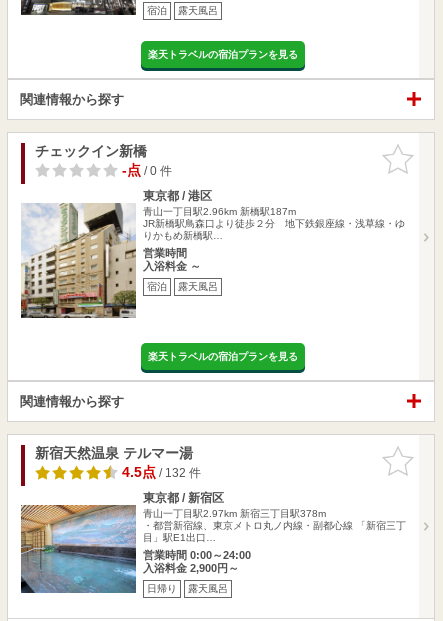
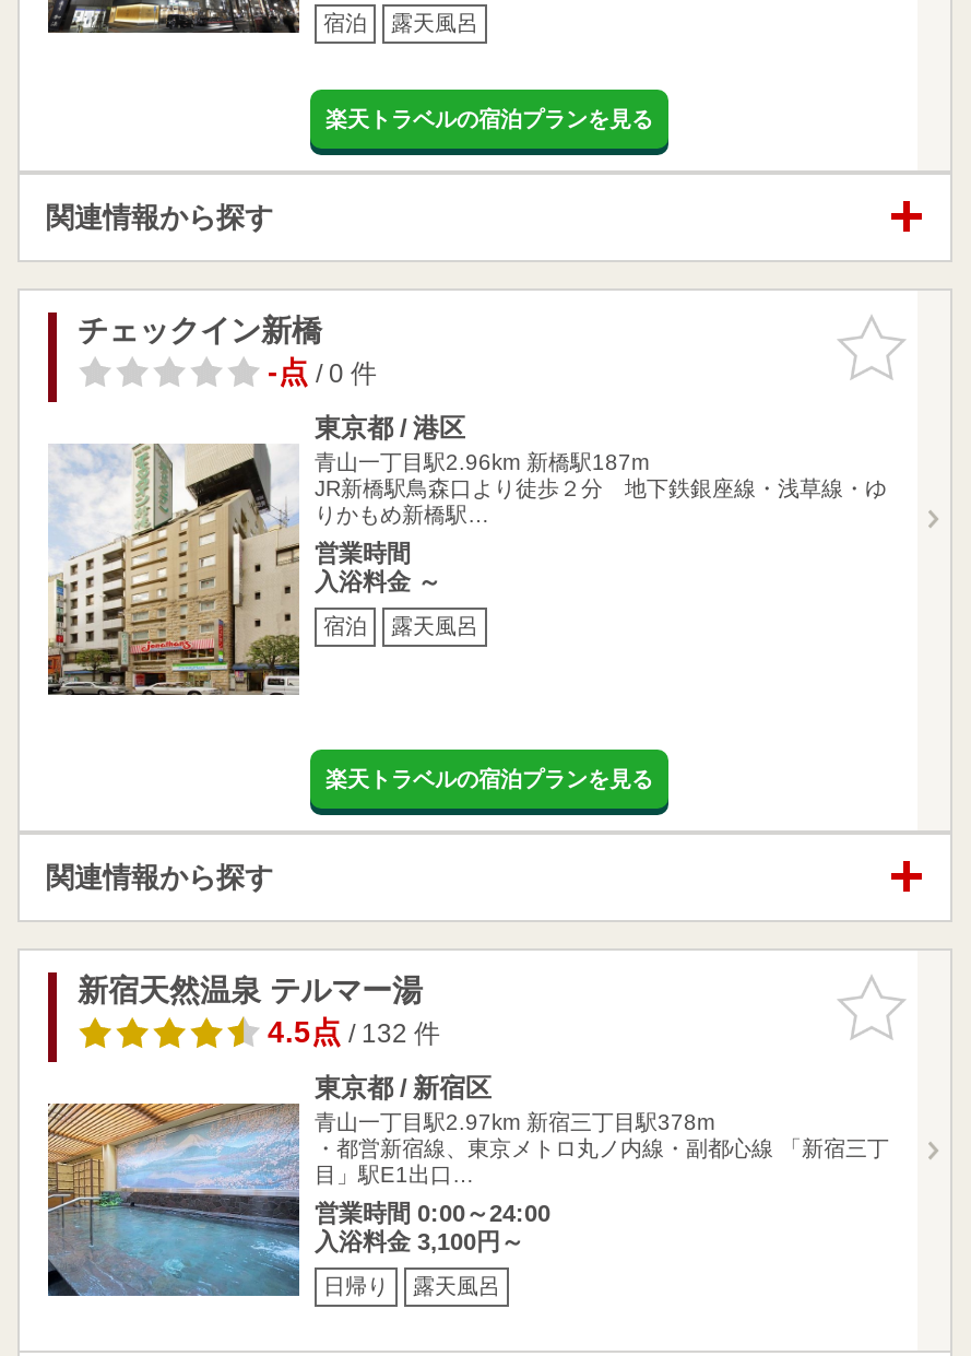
- 入浴料金 2,900円～
+ 入浴料金 3,100円～
